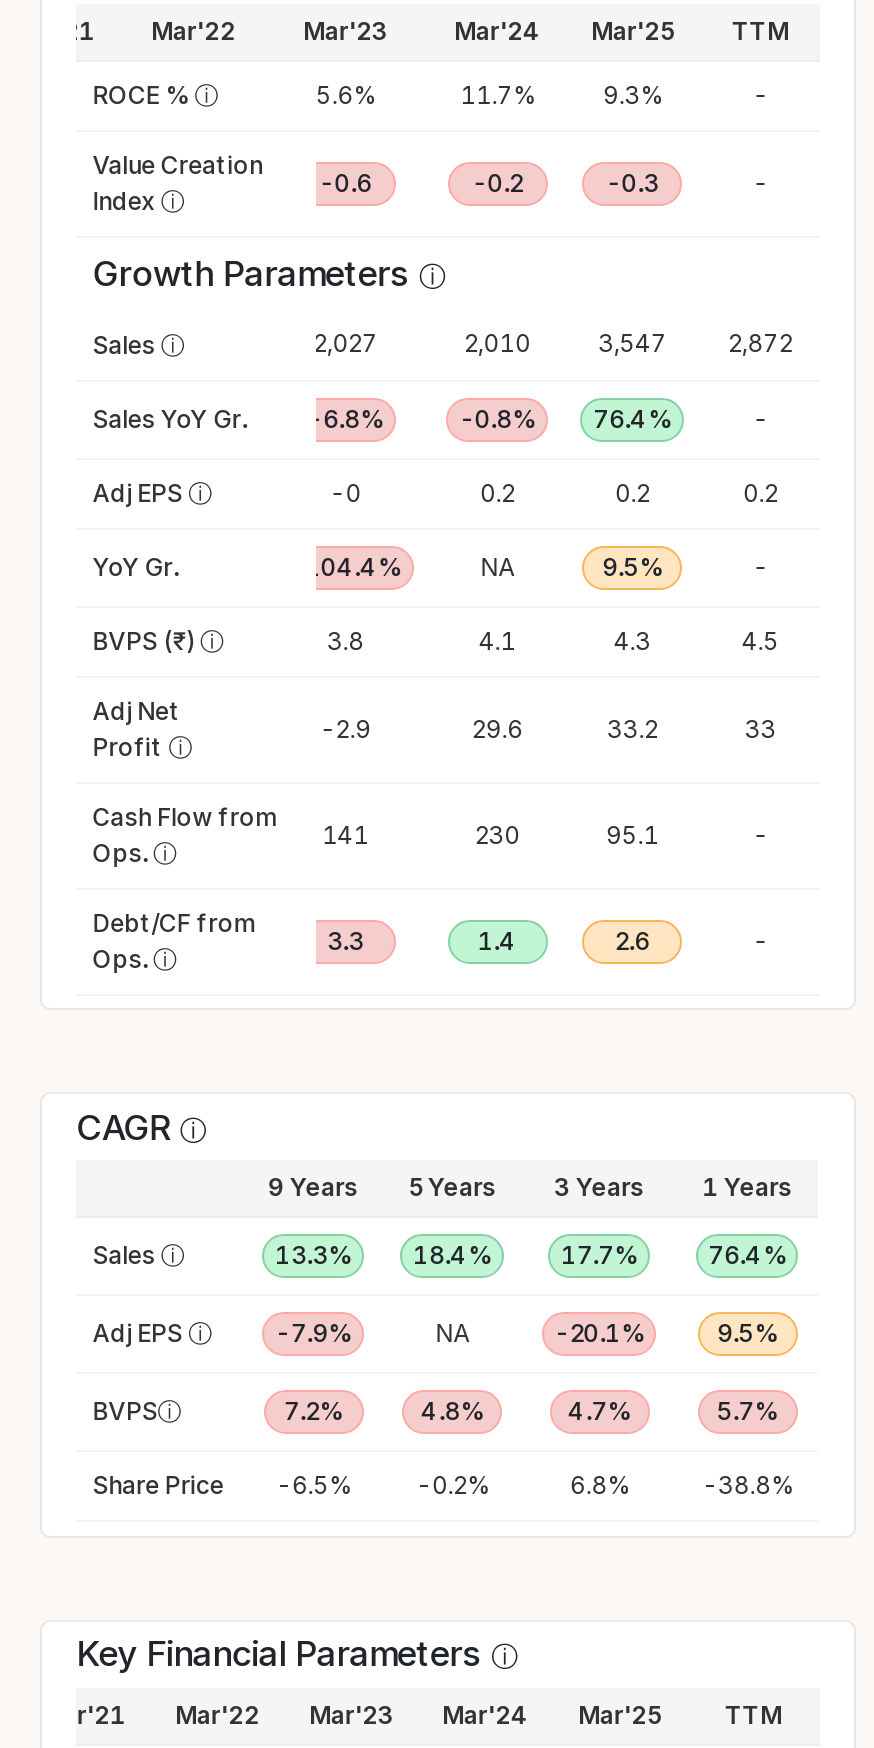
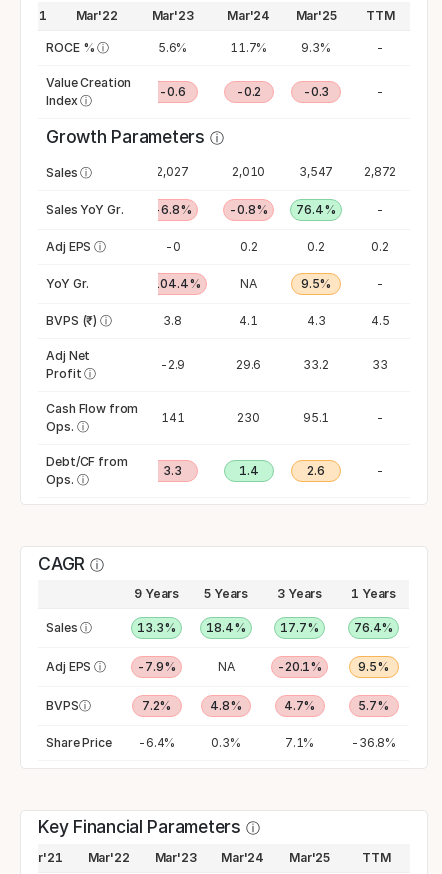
- Share Price -6.5%
+ Share Price -6.4%

- -0.2%
+ 0.3%

- 6.8%
+ 7.1%

- -38.8%
+ -36.8%
